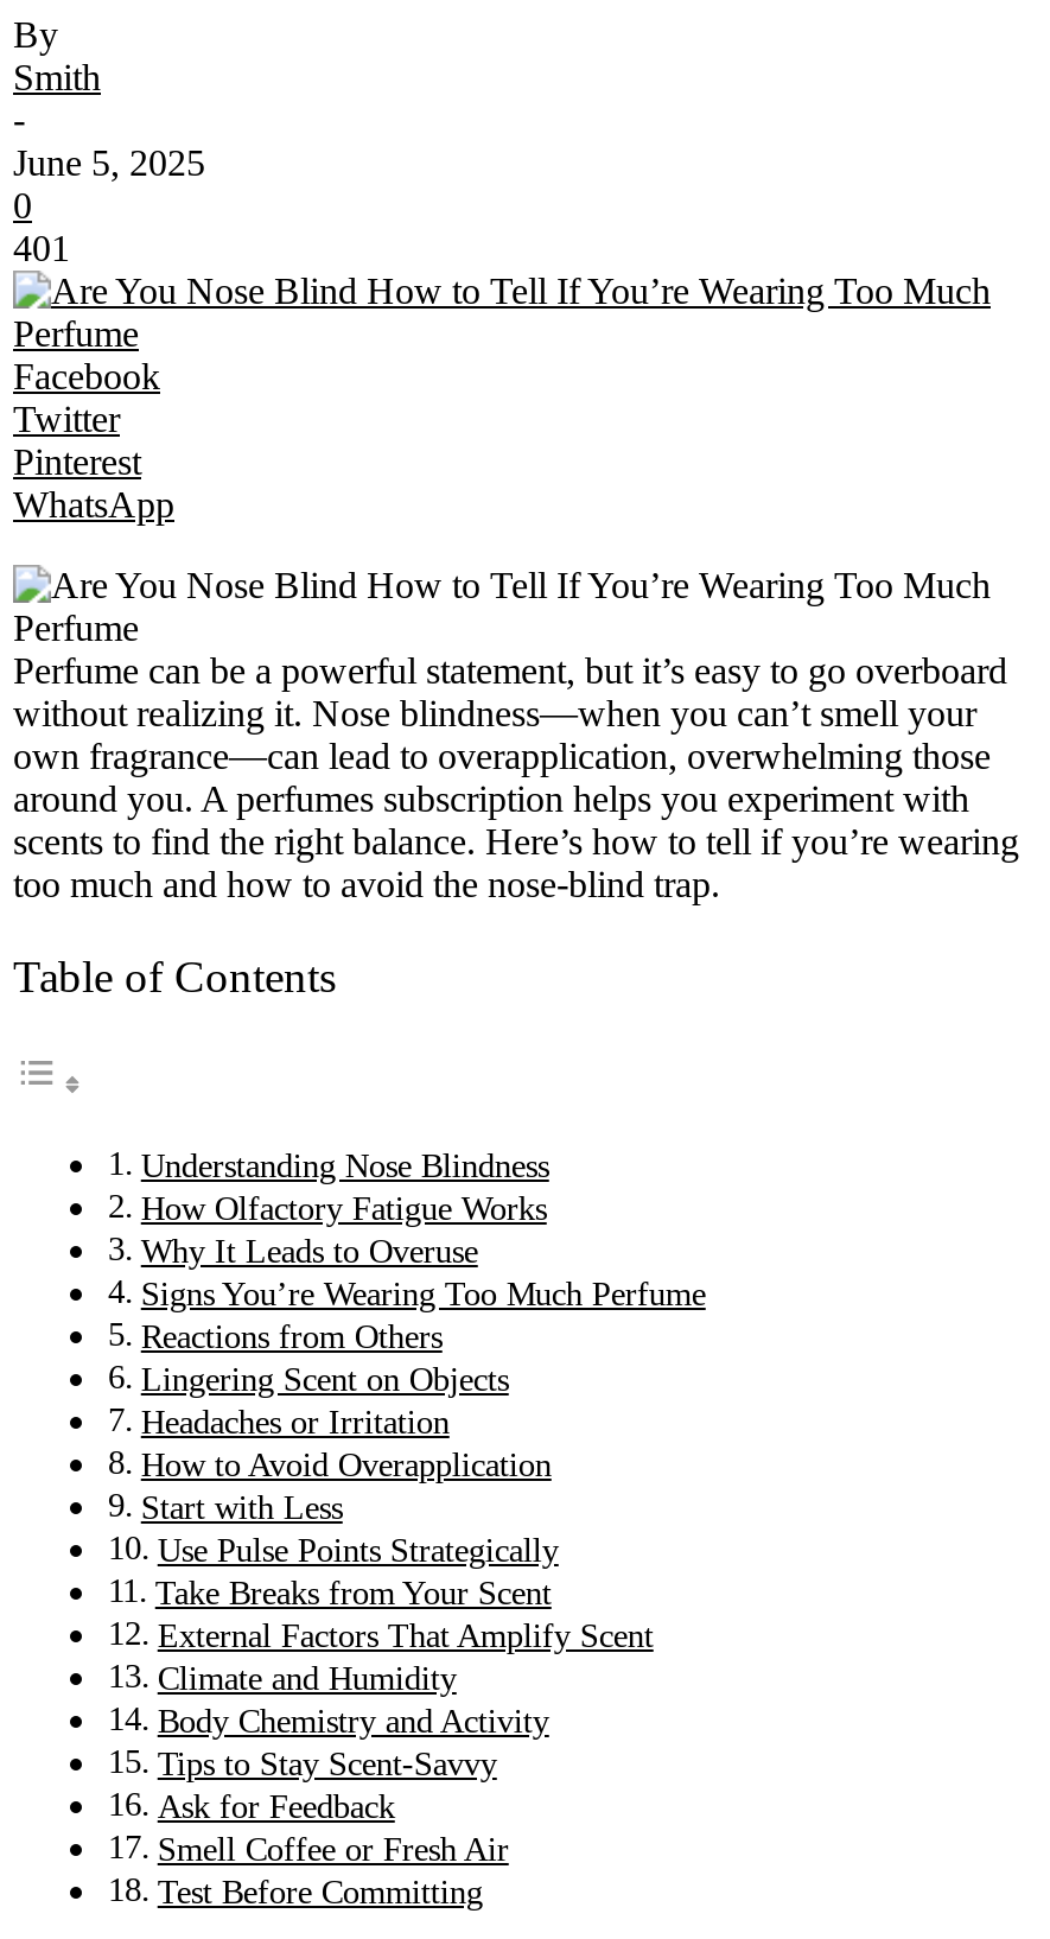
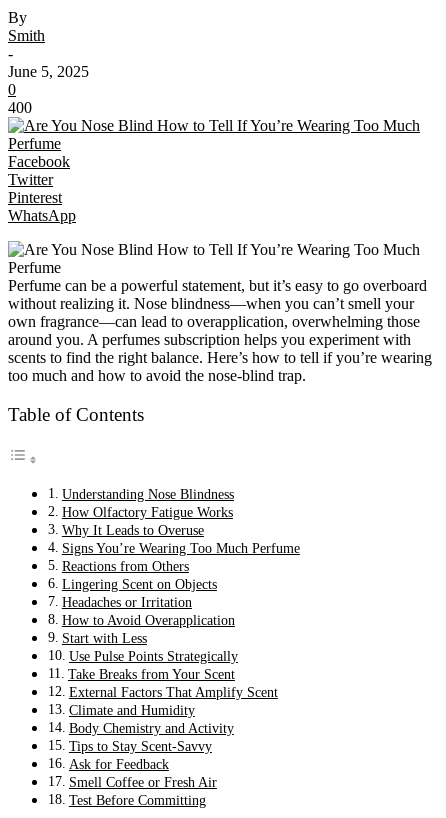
- 401
+ 400
